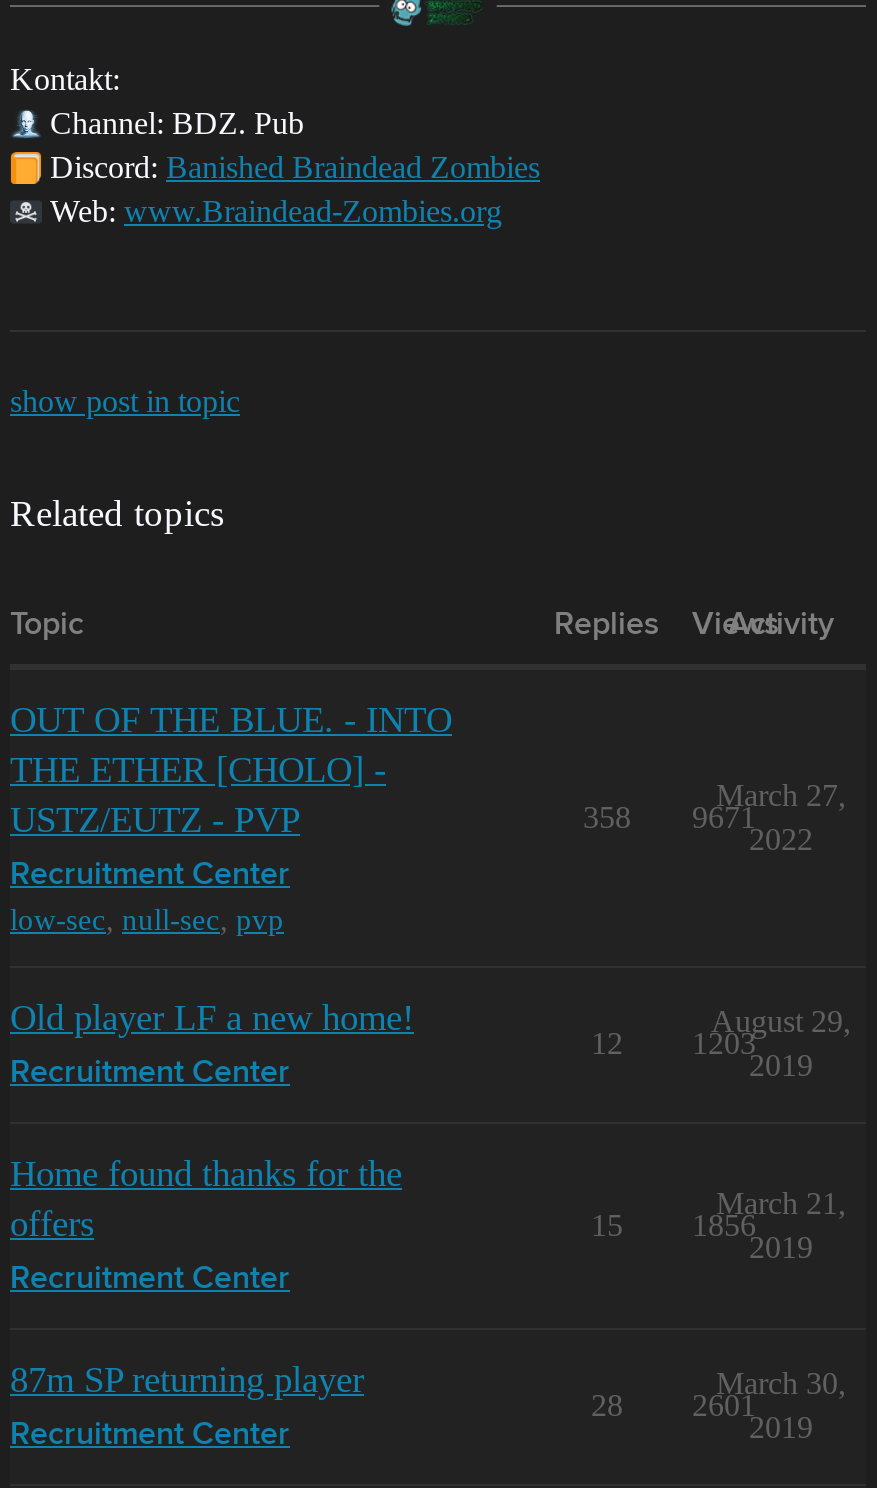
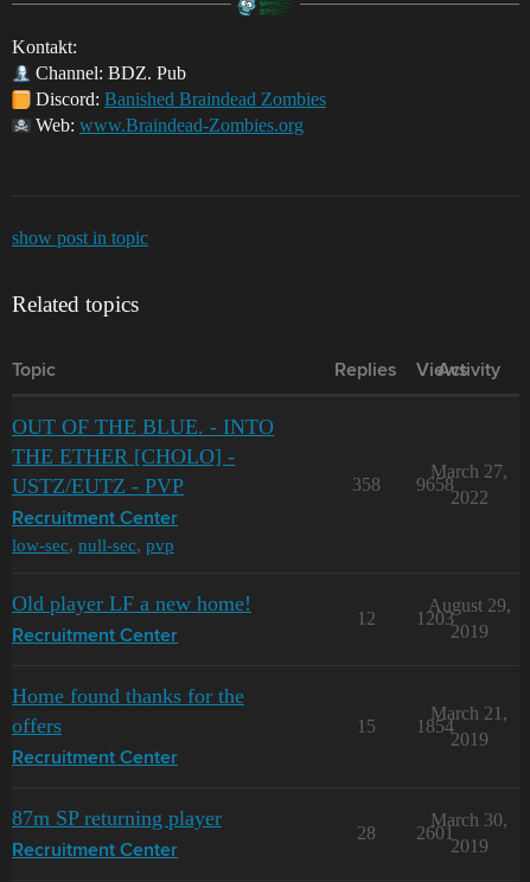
- 358 9671
+ 358 9658

- 1856
+ 1854
